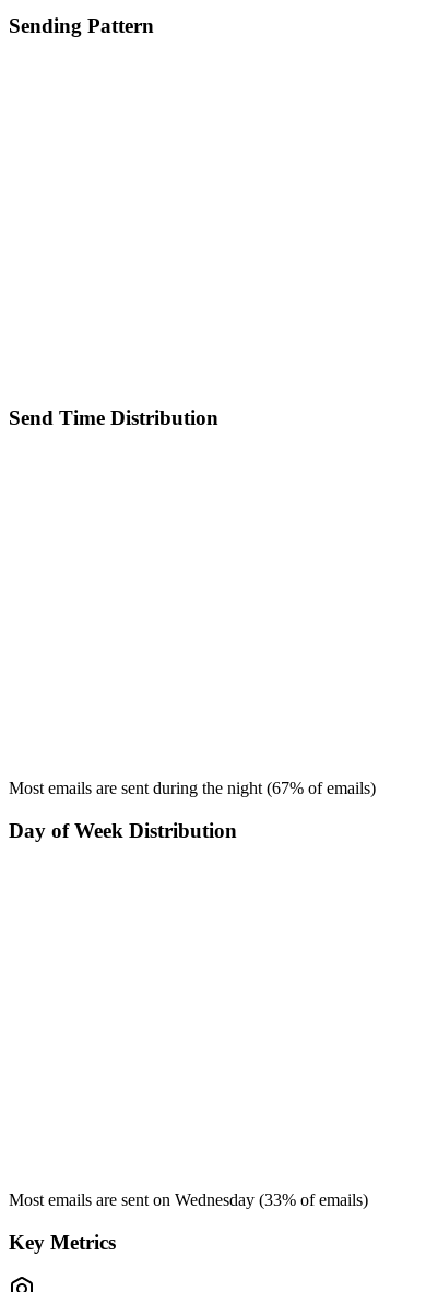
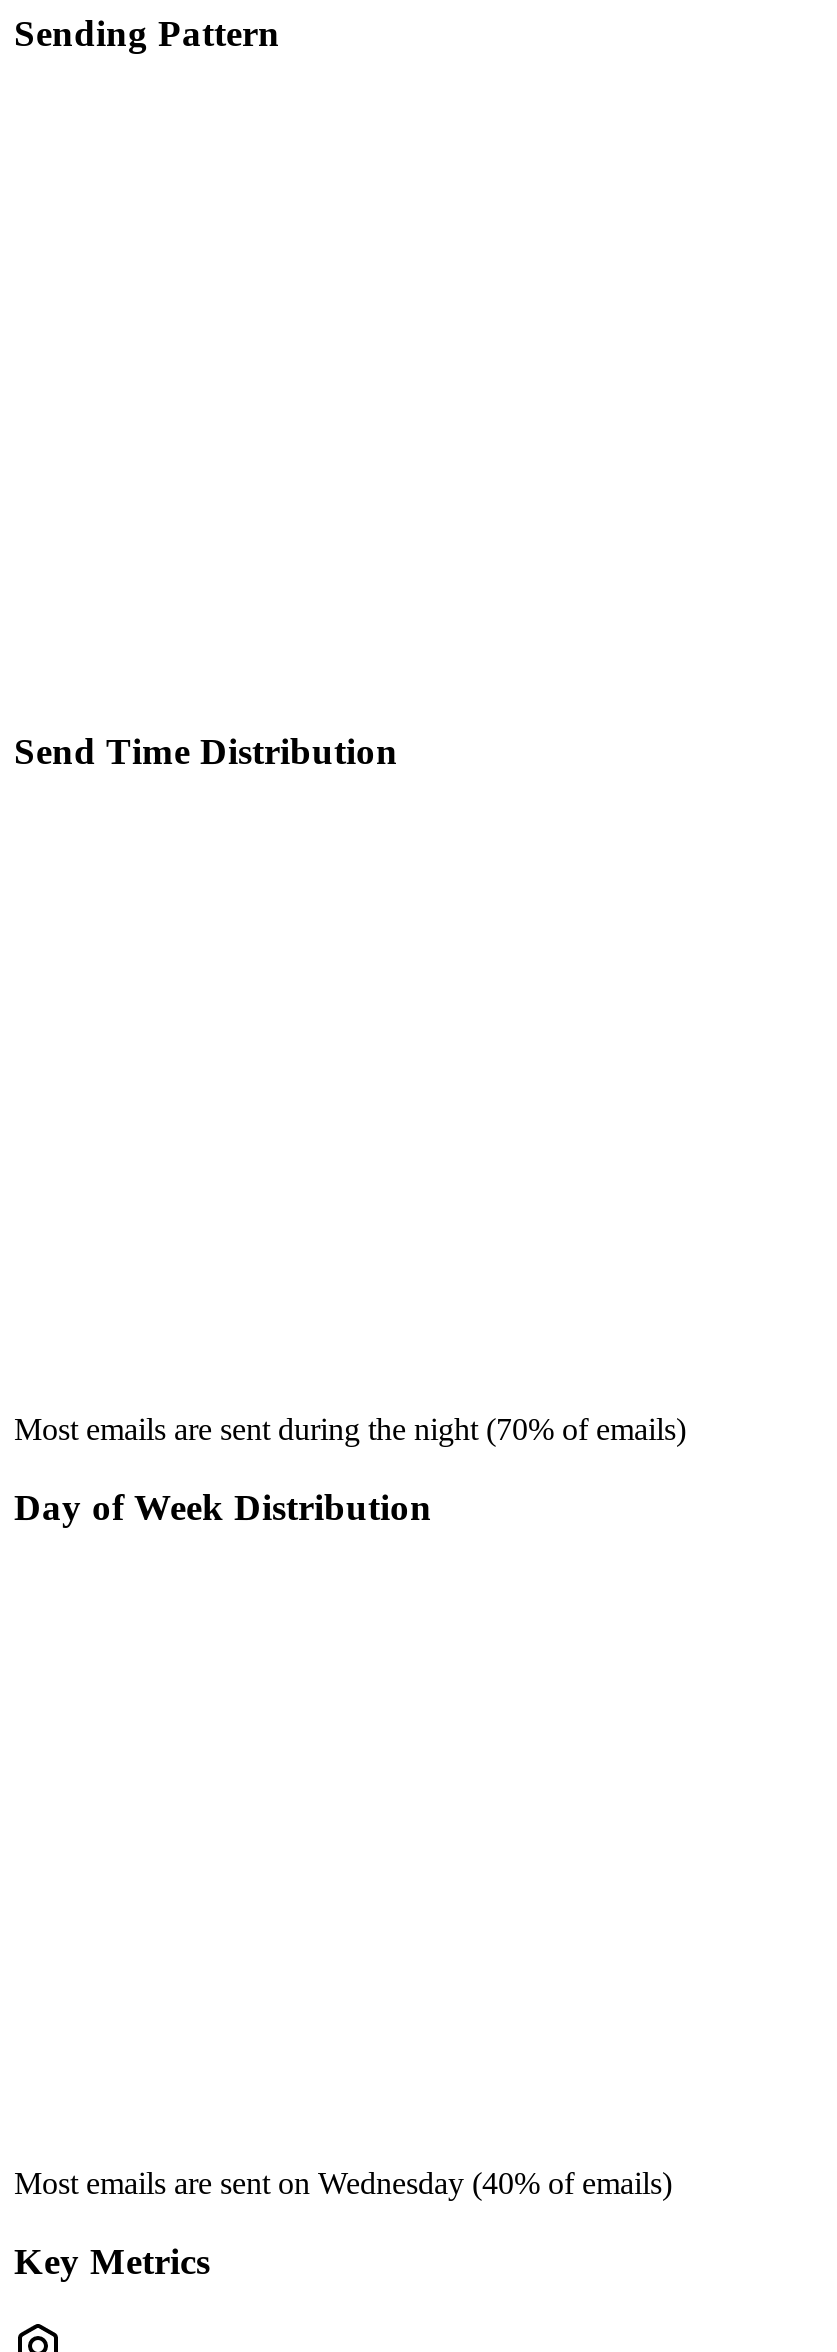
- Most emails are sent during the night (67% of emails)
+ Most emails are sent during the night (70% of emails)

- Most emails are sent on Wednesday (33% of emails)
+ Most emails are sent on Wednesday (40% of emails)
